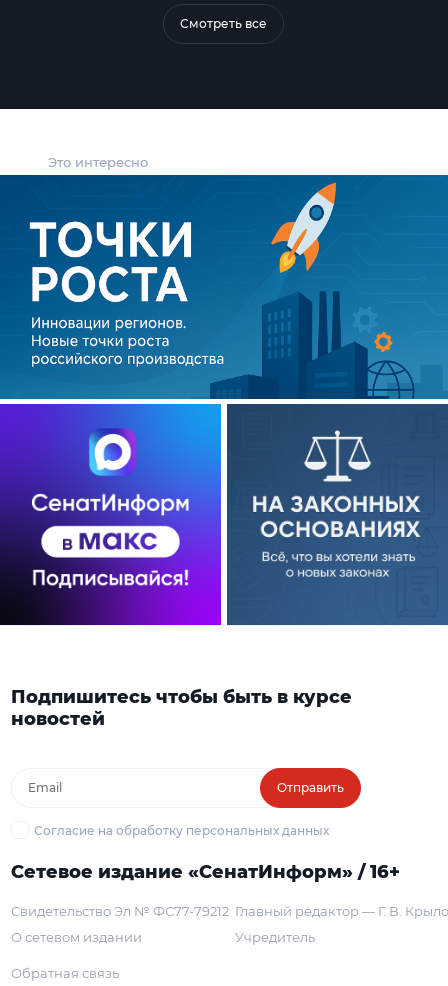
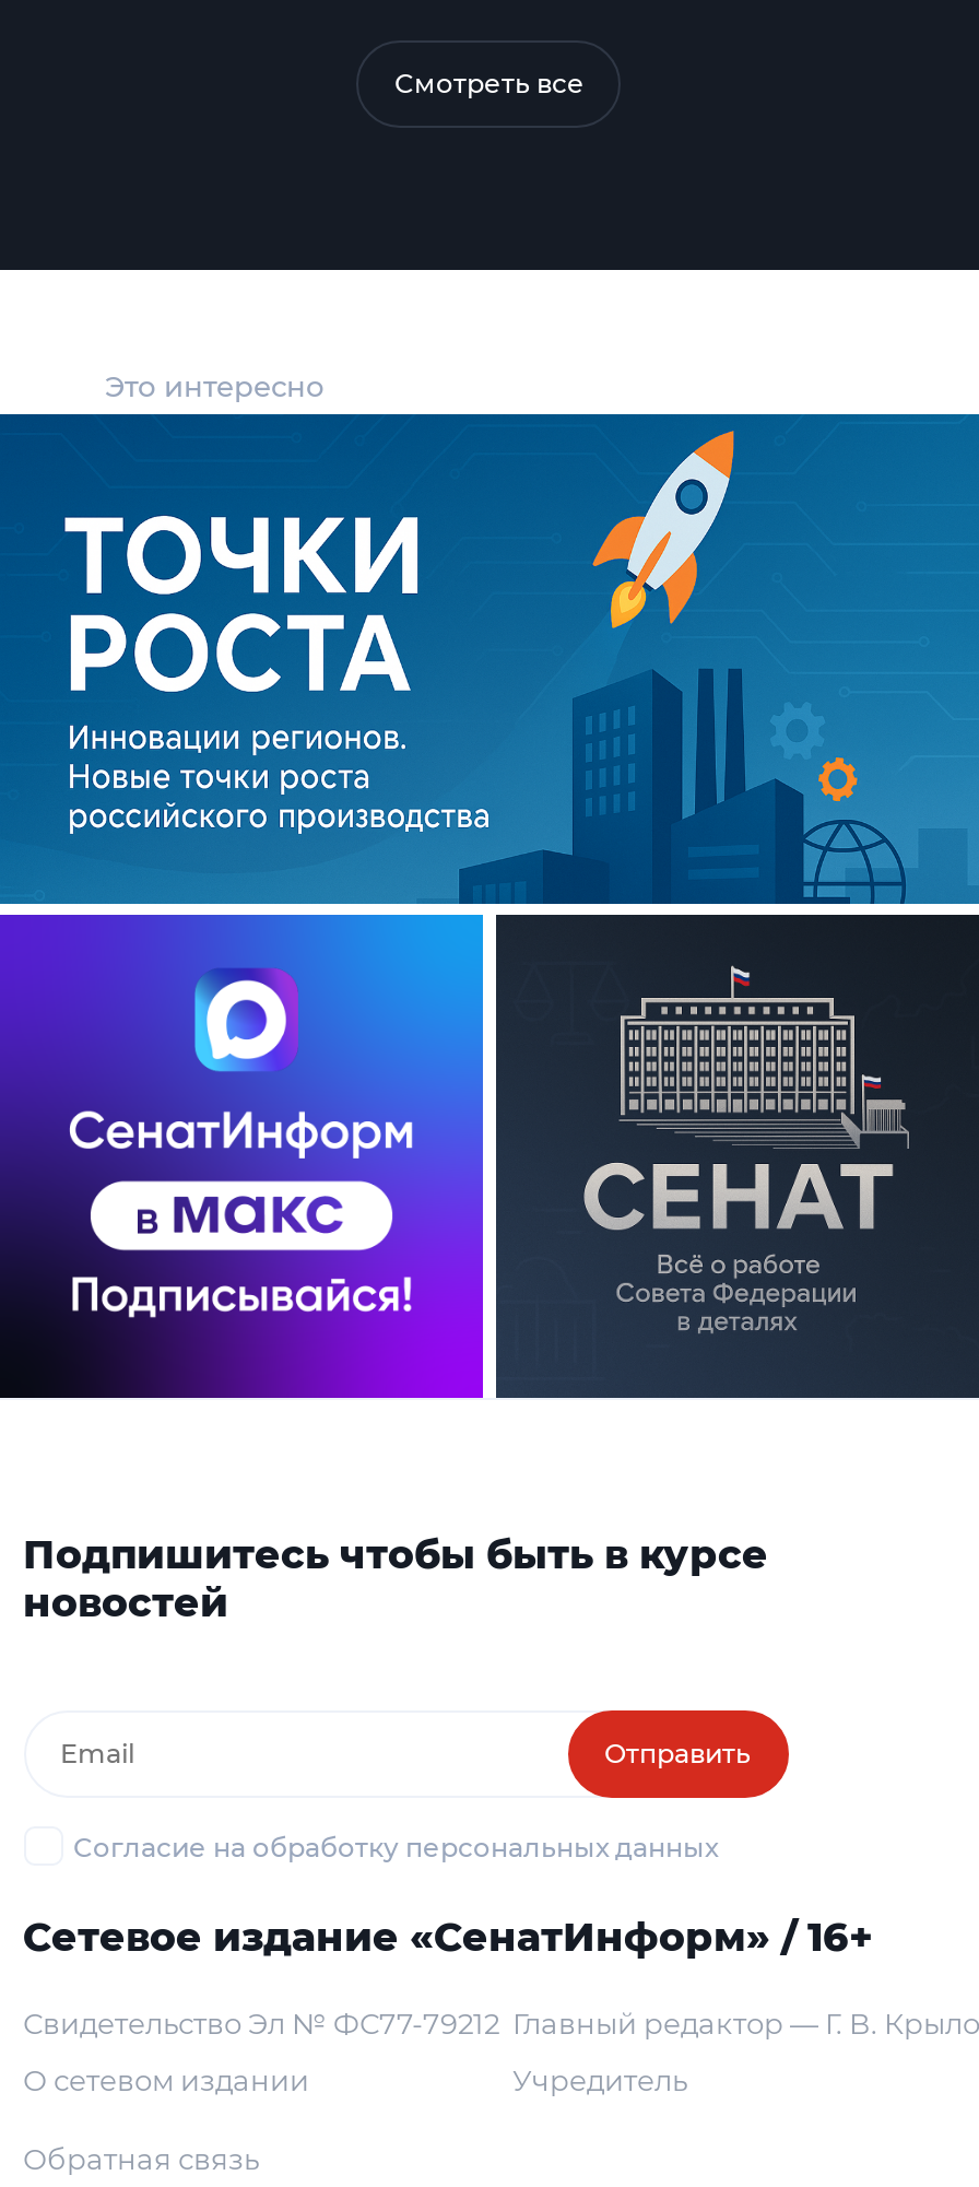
- [image]
+ [image]
